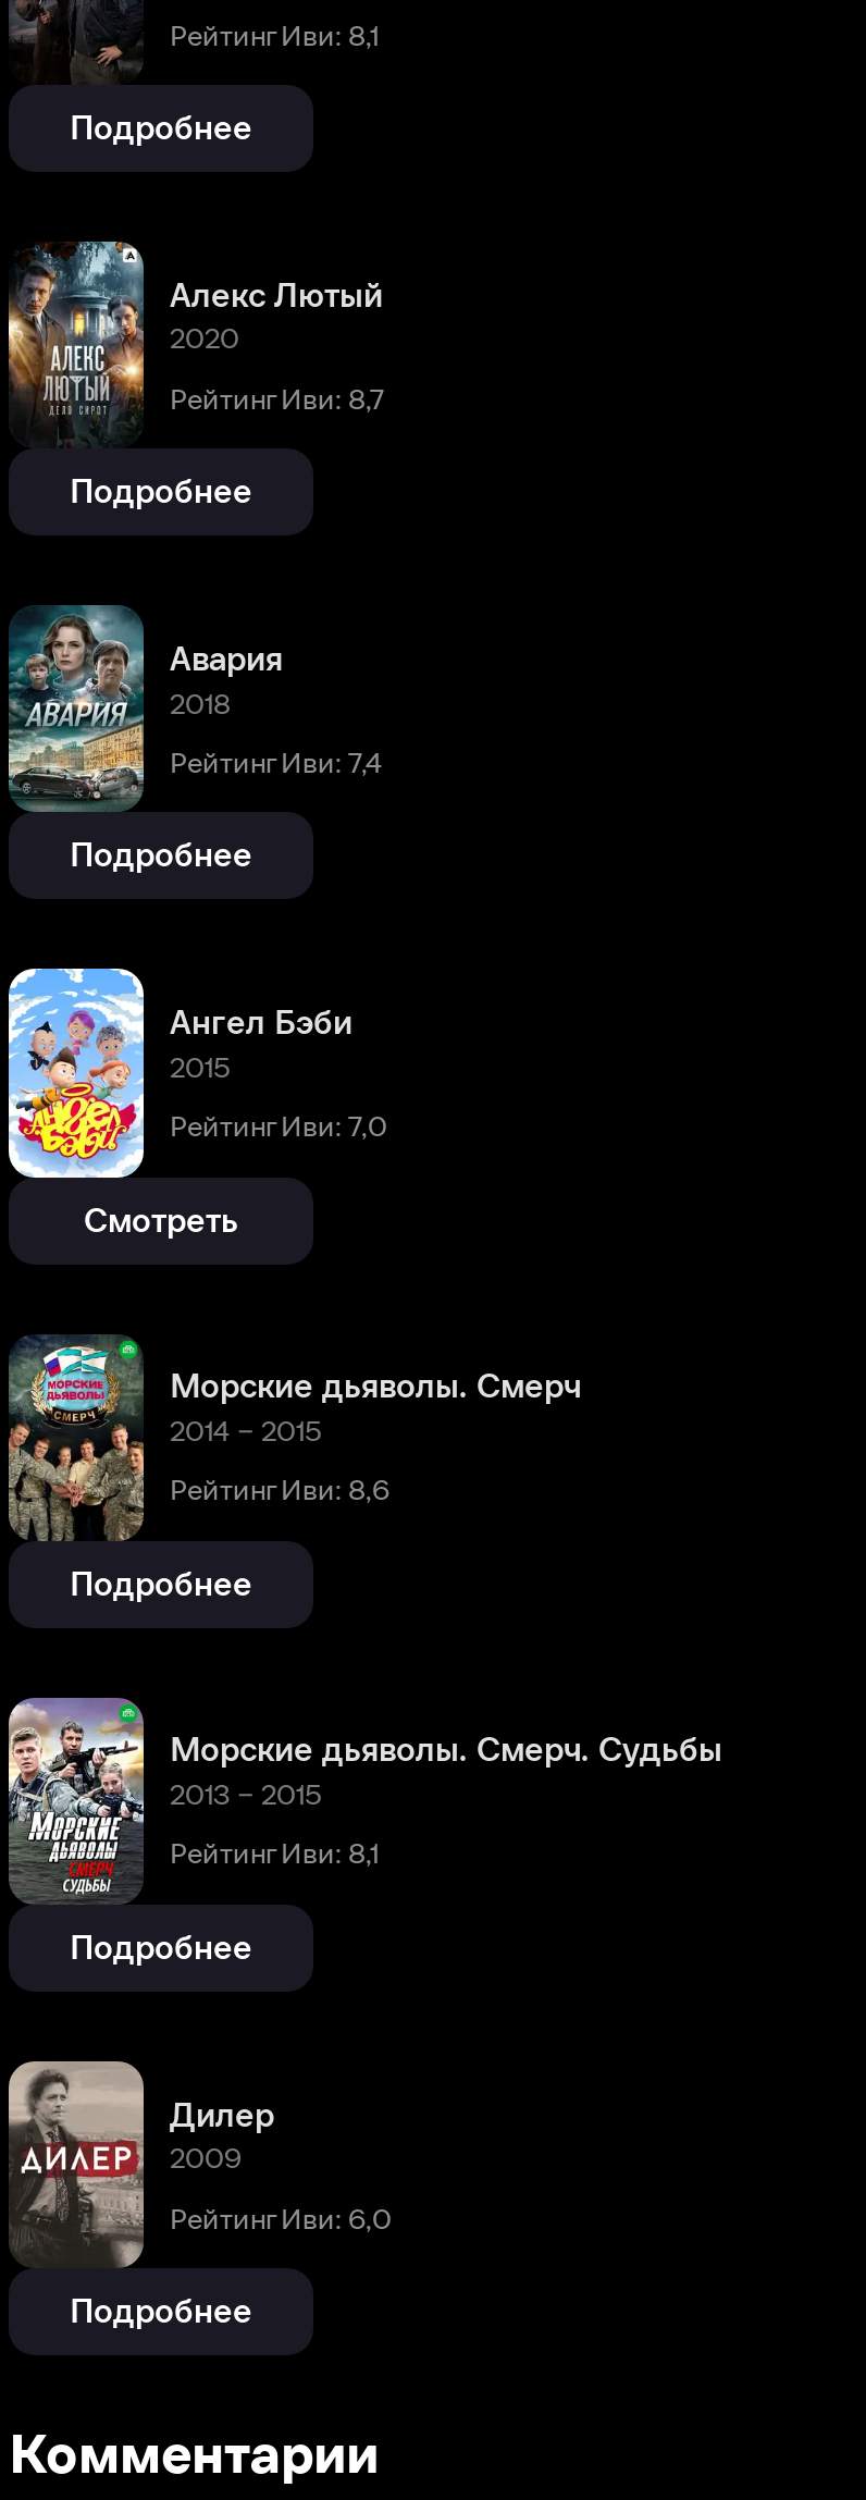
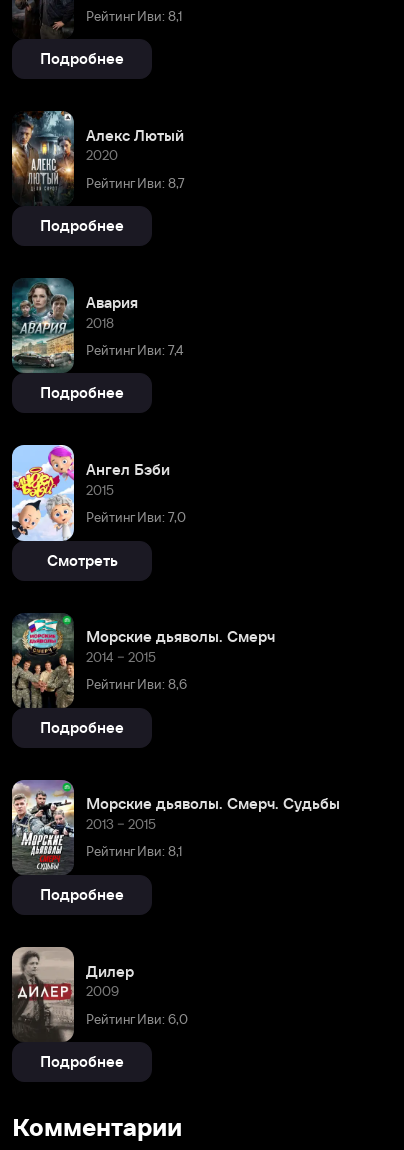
- [image]
+ [image]
